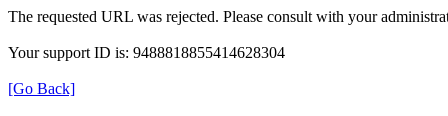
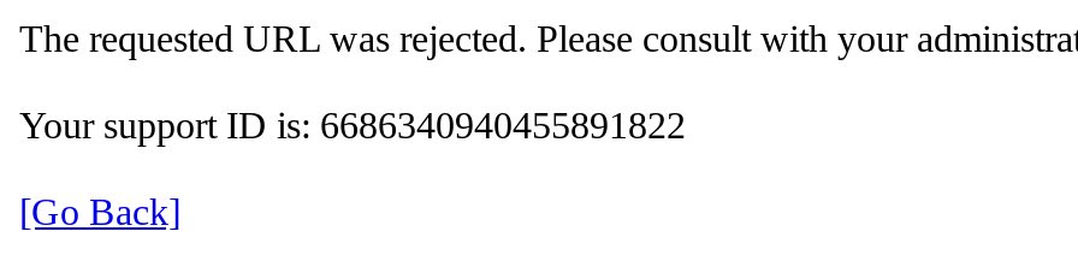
- Your support ID is: 9488818855414628304
+ Your support ID is: 6686340940455891822
